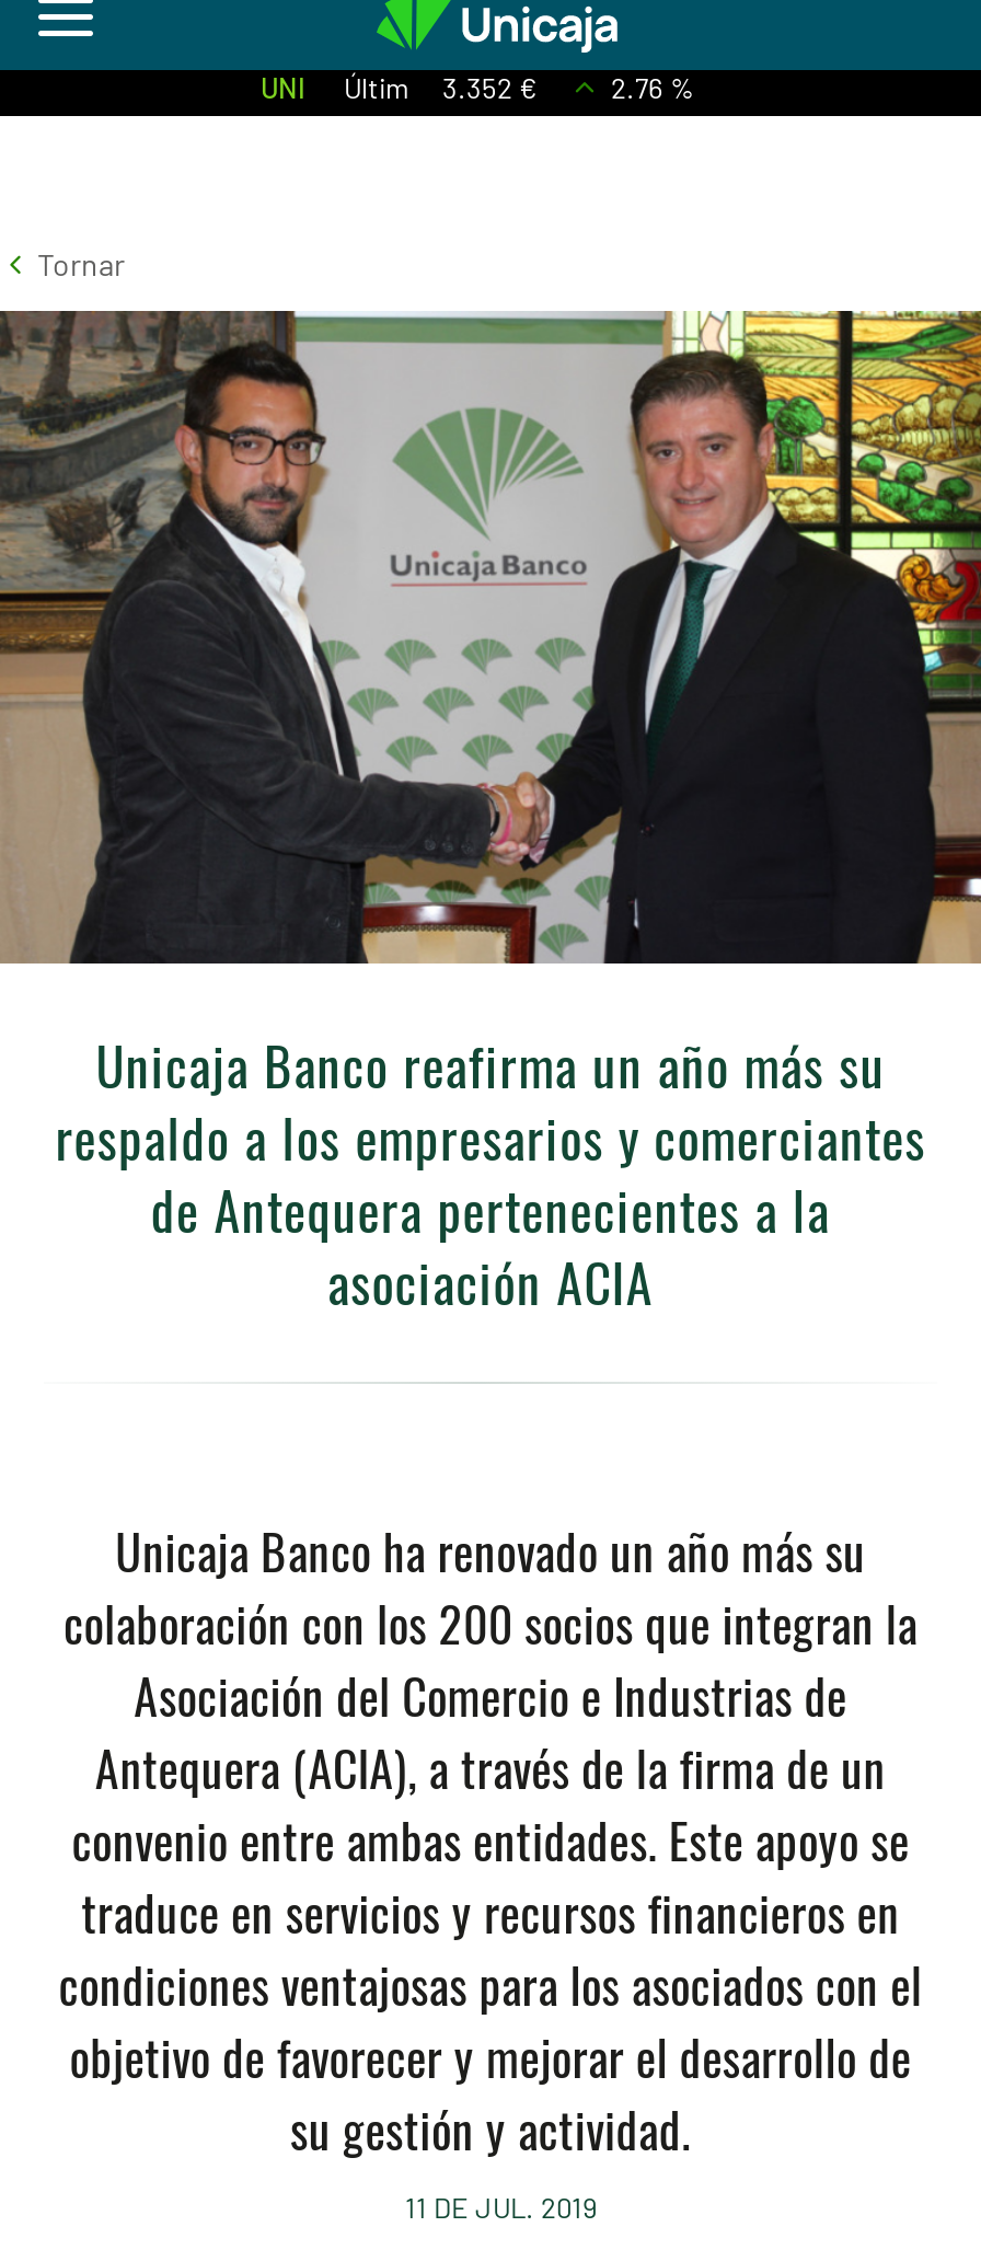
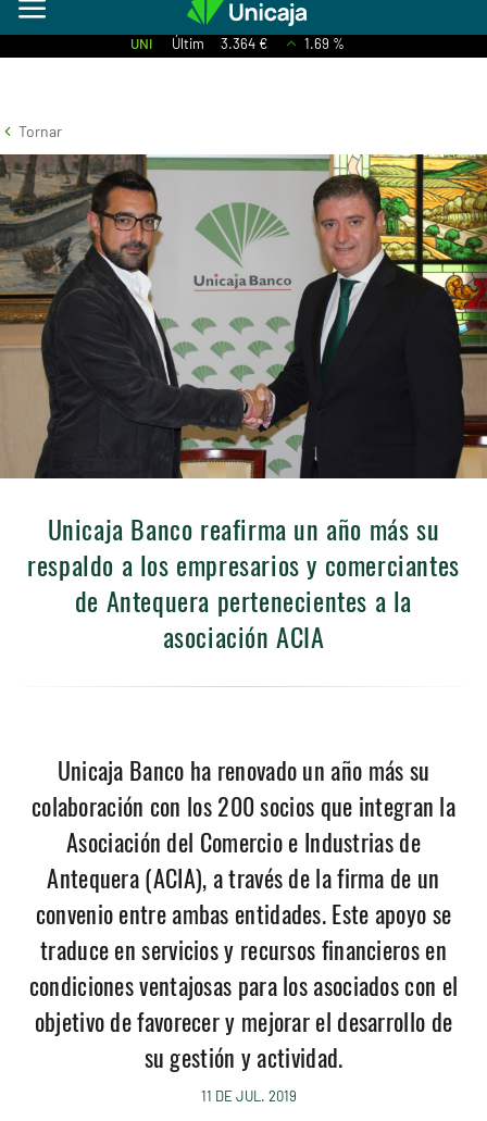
- UNI Últim 3.352 €
+ UNI Últim 3.364 €

- 2.76 %
+ 1.69 %
